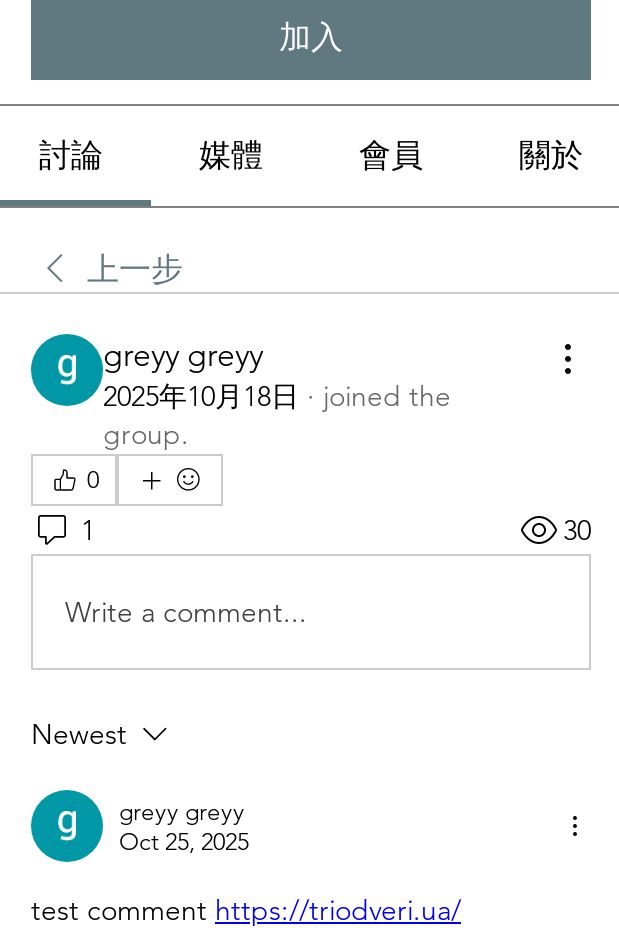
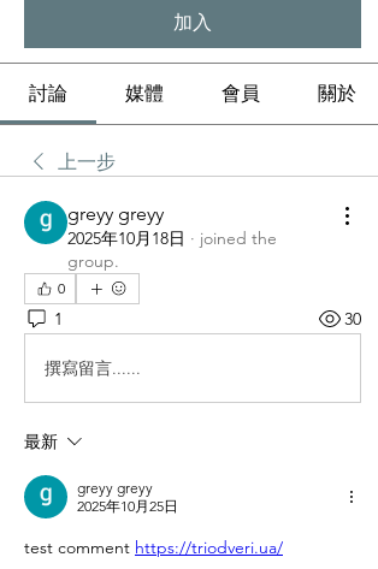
- Write a comment...
+ 撰寫留言......

- Newest
+ 最新

- Oct 25, 2025
+ 2025年10月25日
